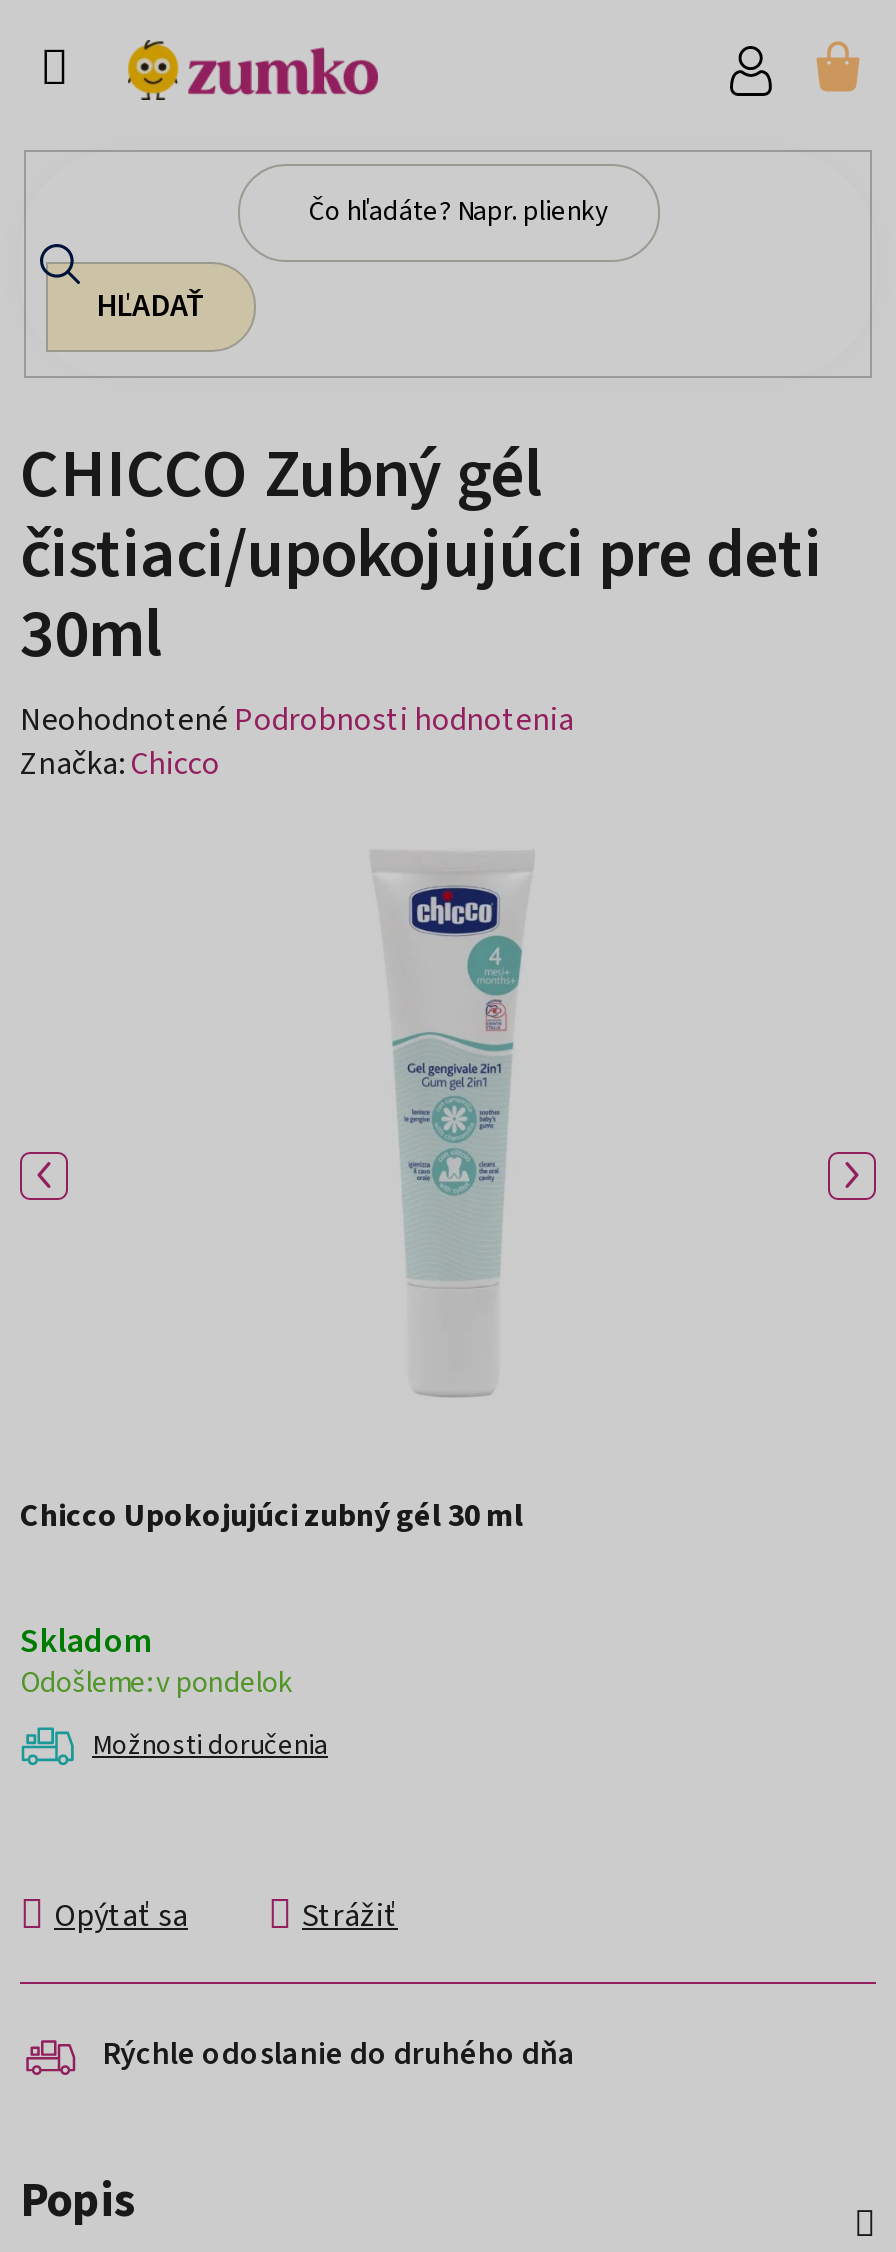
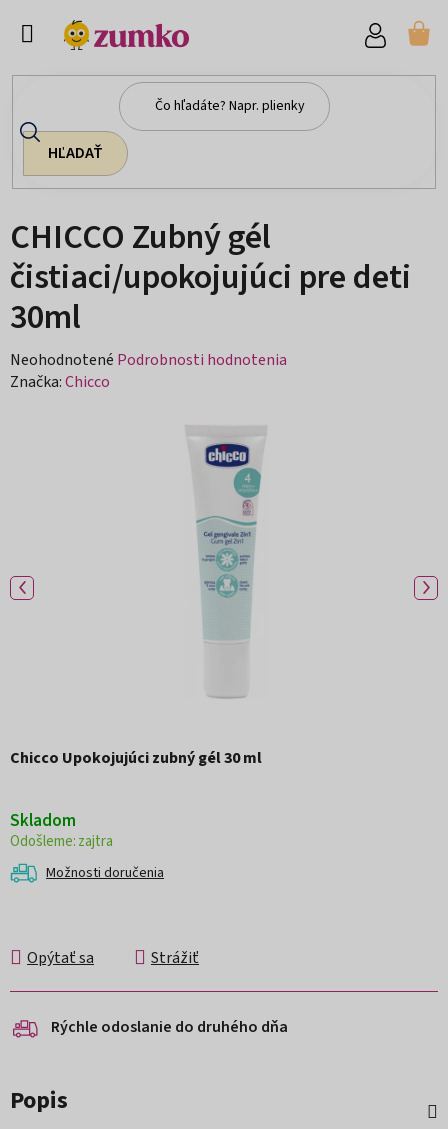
- v pondelok
+ zajtra
